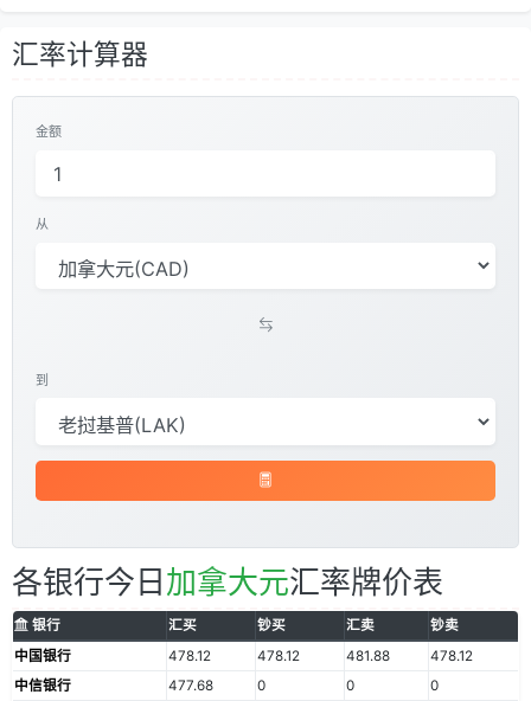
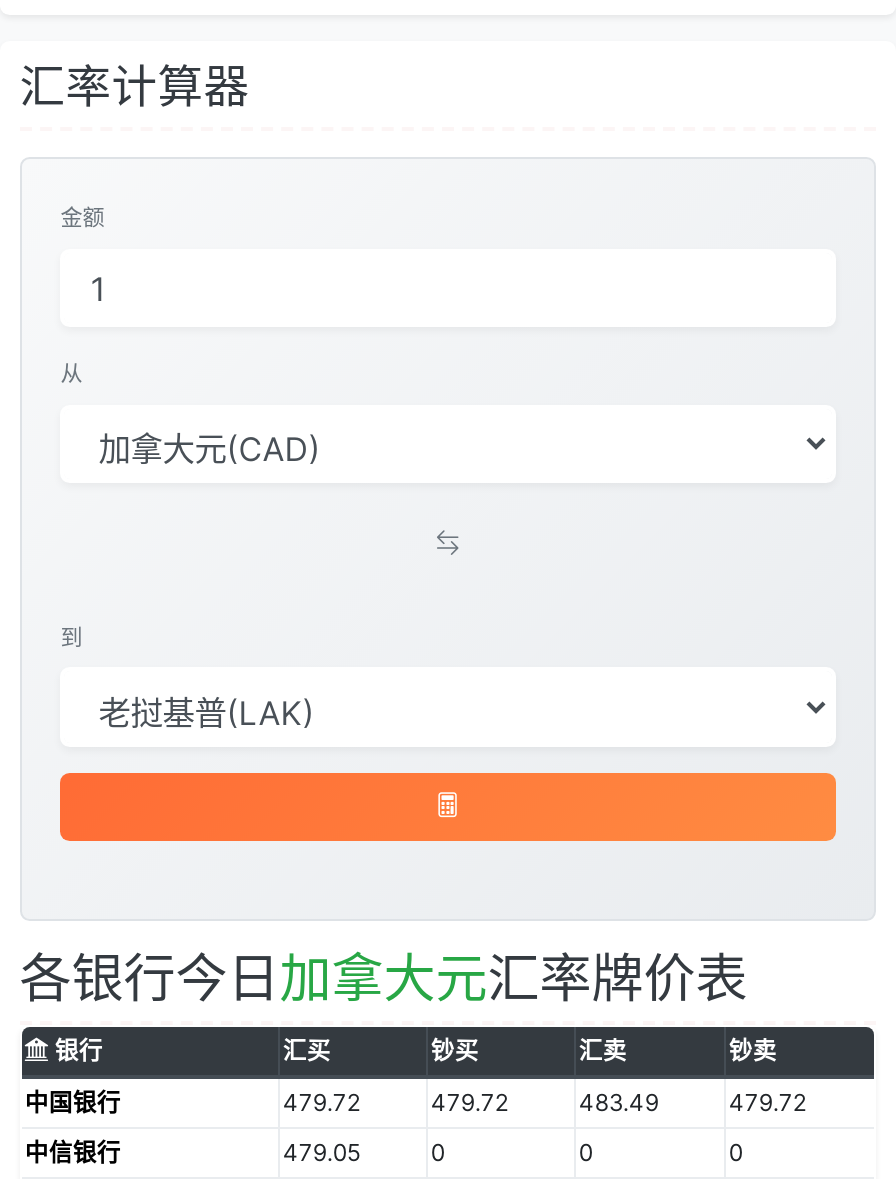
- 478.12
+ 479.72

- 478.12
+ 479.72

- 481.88
+ 483.49

- 478.12
+ 479.72

- 477.68
+ 479.05
